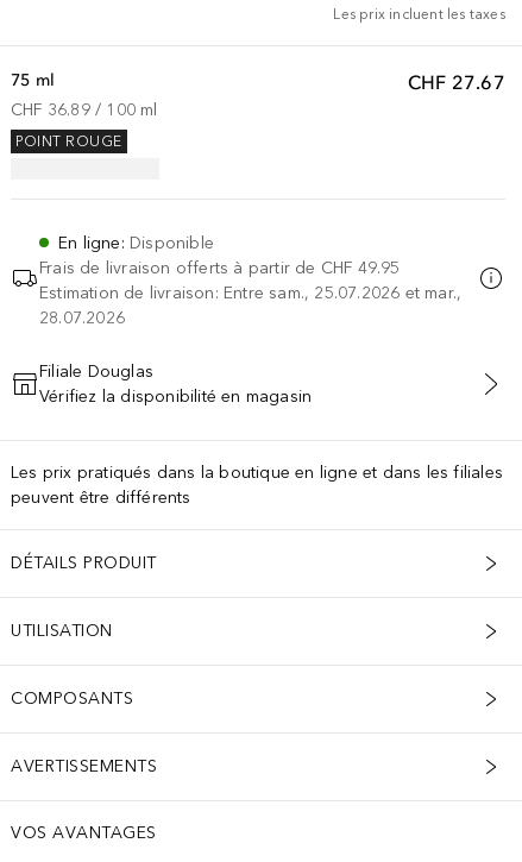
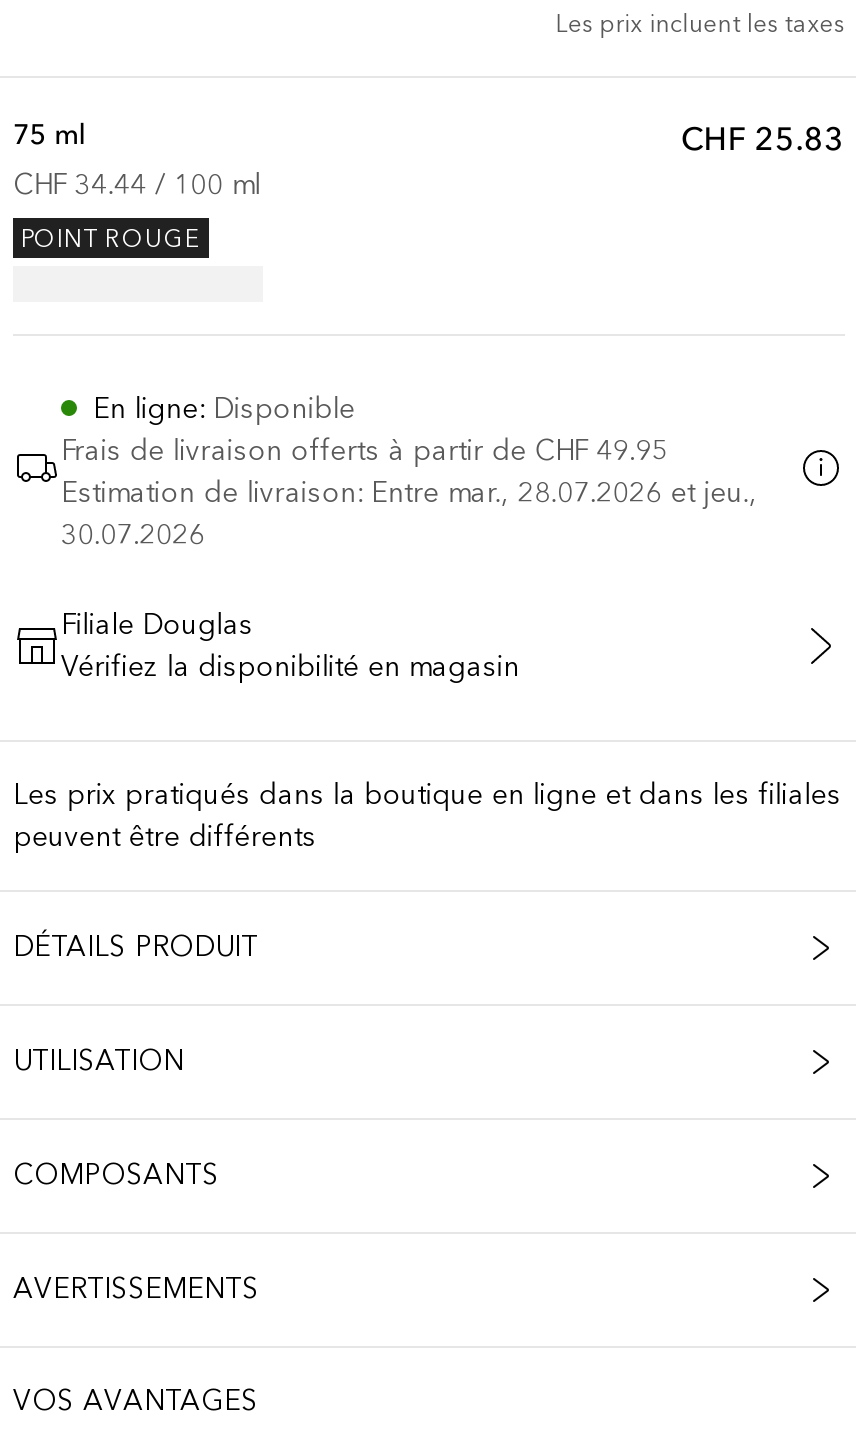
- CHF 27.67
+ CHF 25.83

- CHF 36.89 / 100 ml
+ CHF 34.44 / 100 ml

- Estimation de livraison: Entre sam., 25.07.2026 et mar.,
+ Estimation de livraison: Entre mar., 28.07.2026 et jeu.,

- 28.07.2026
+ 30.07.2026
